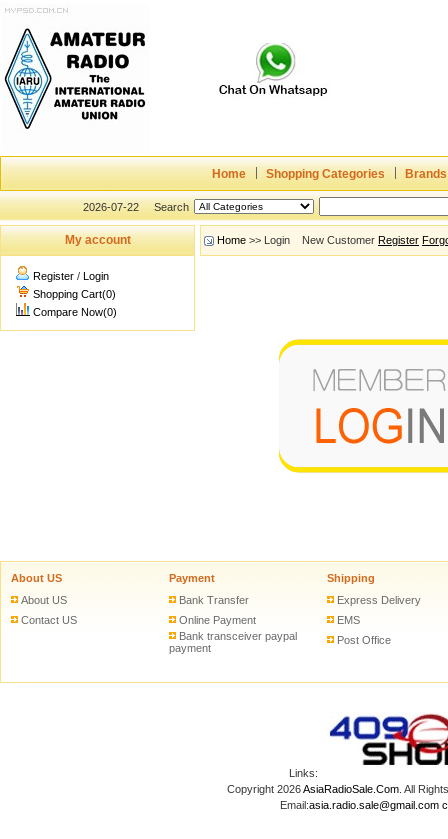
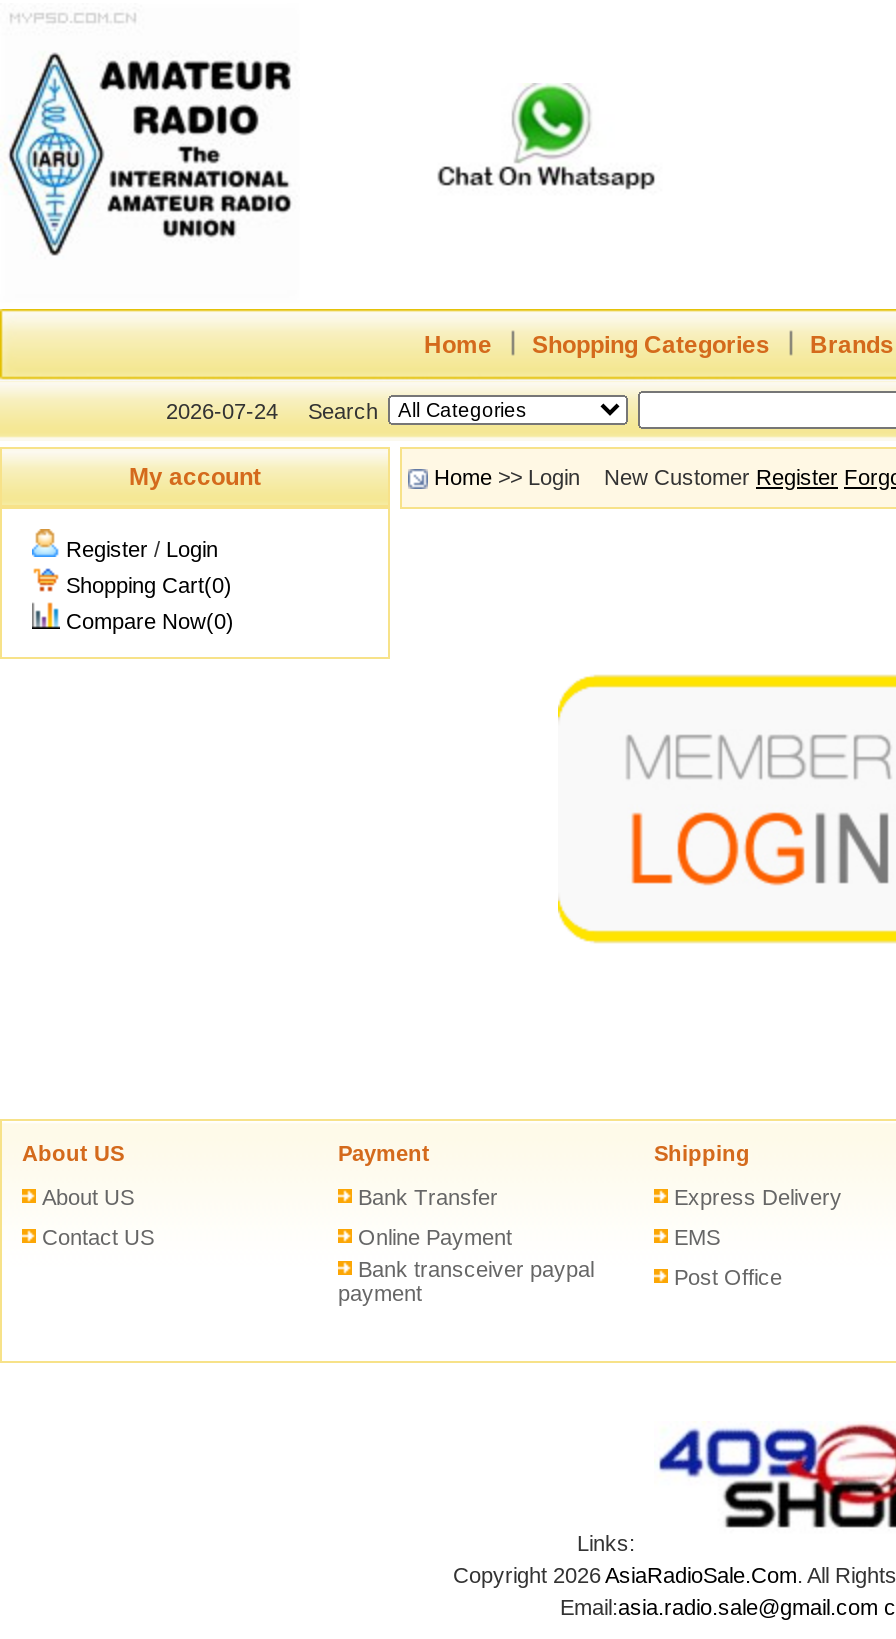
- 2026-07-22 Search
+ 2026-07-24 Search
